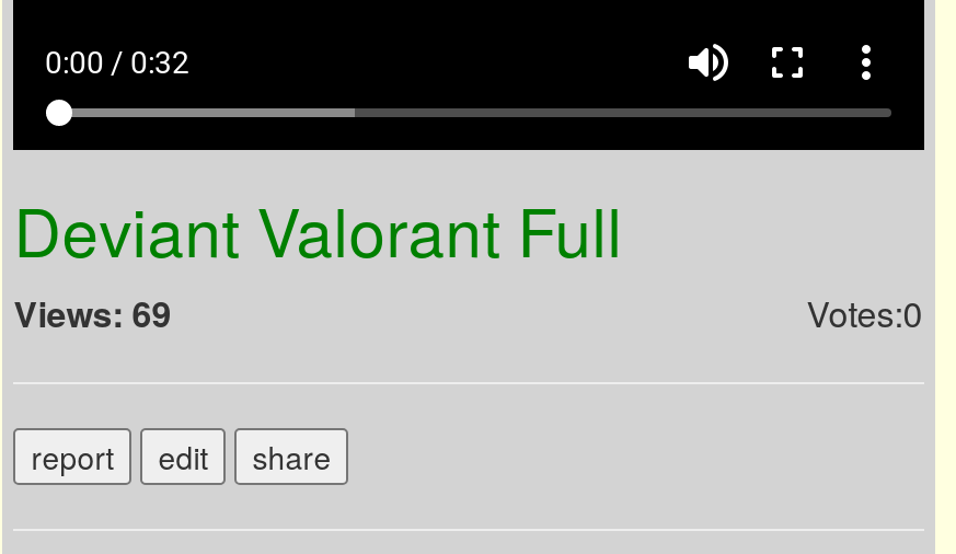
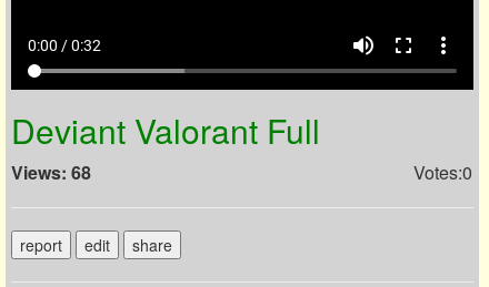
- Views: 69
+ Views: 68
